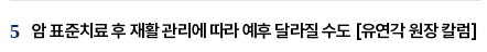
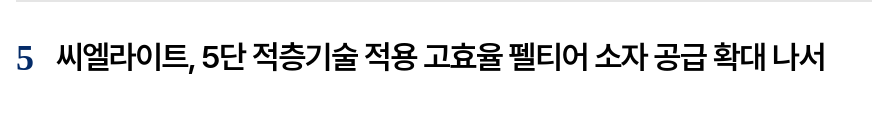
- 암 표준치료 후 재활 관리에 따라 예후 달라질 수도 [유연각 원장 칼럼]
+ 씨엘라이트, 5단 적층기술 적용 고효율 펠티어 소자 공급 확대 나서
